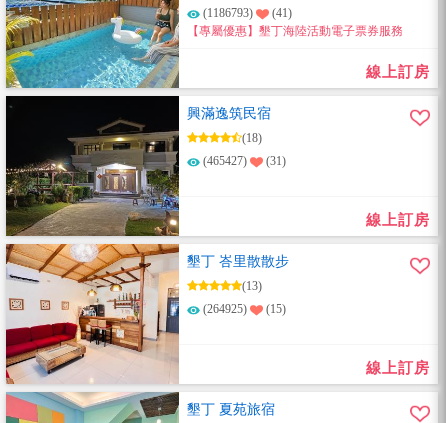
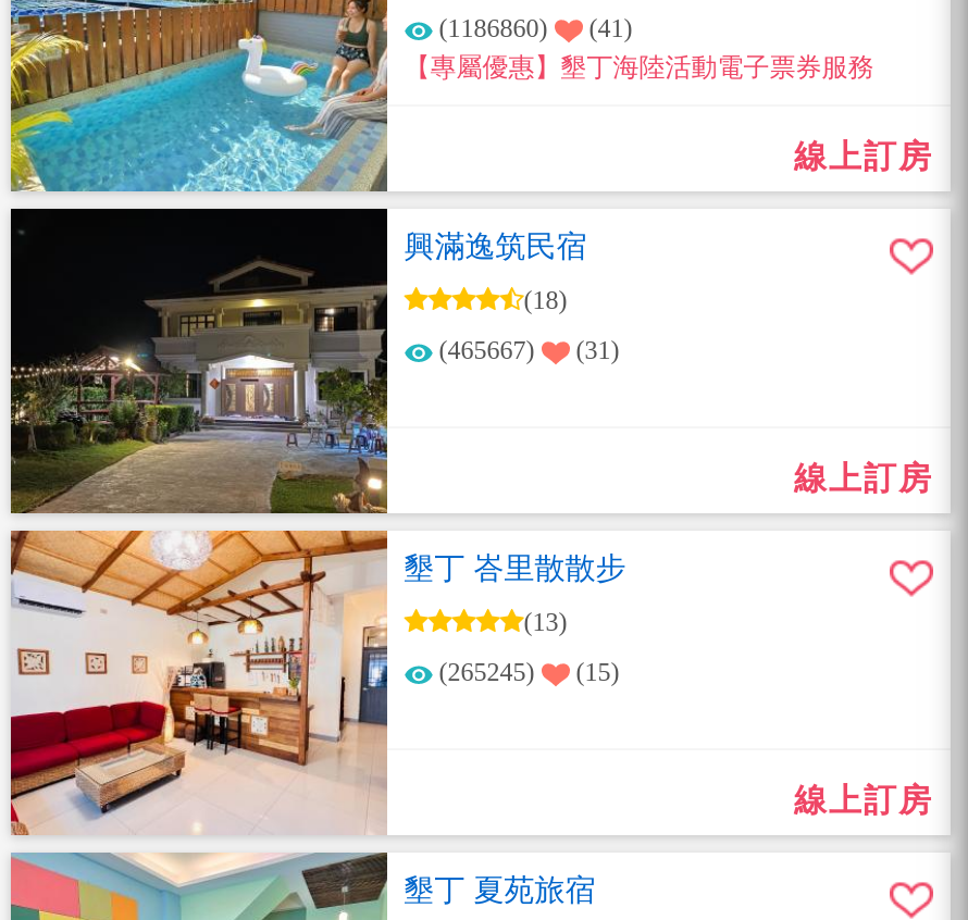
- (1186793) (41)
+ (1186860) (41)

- (465427) (31)
+ (465667) (31)

- (264925) (15)
+ (265245) (15)
